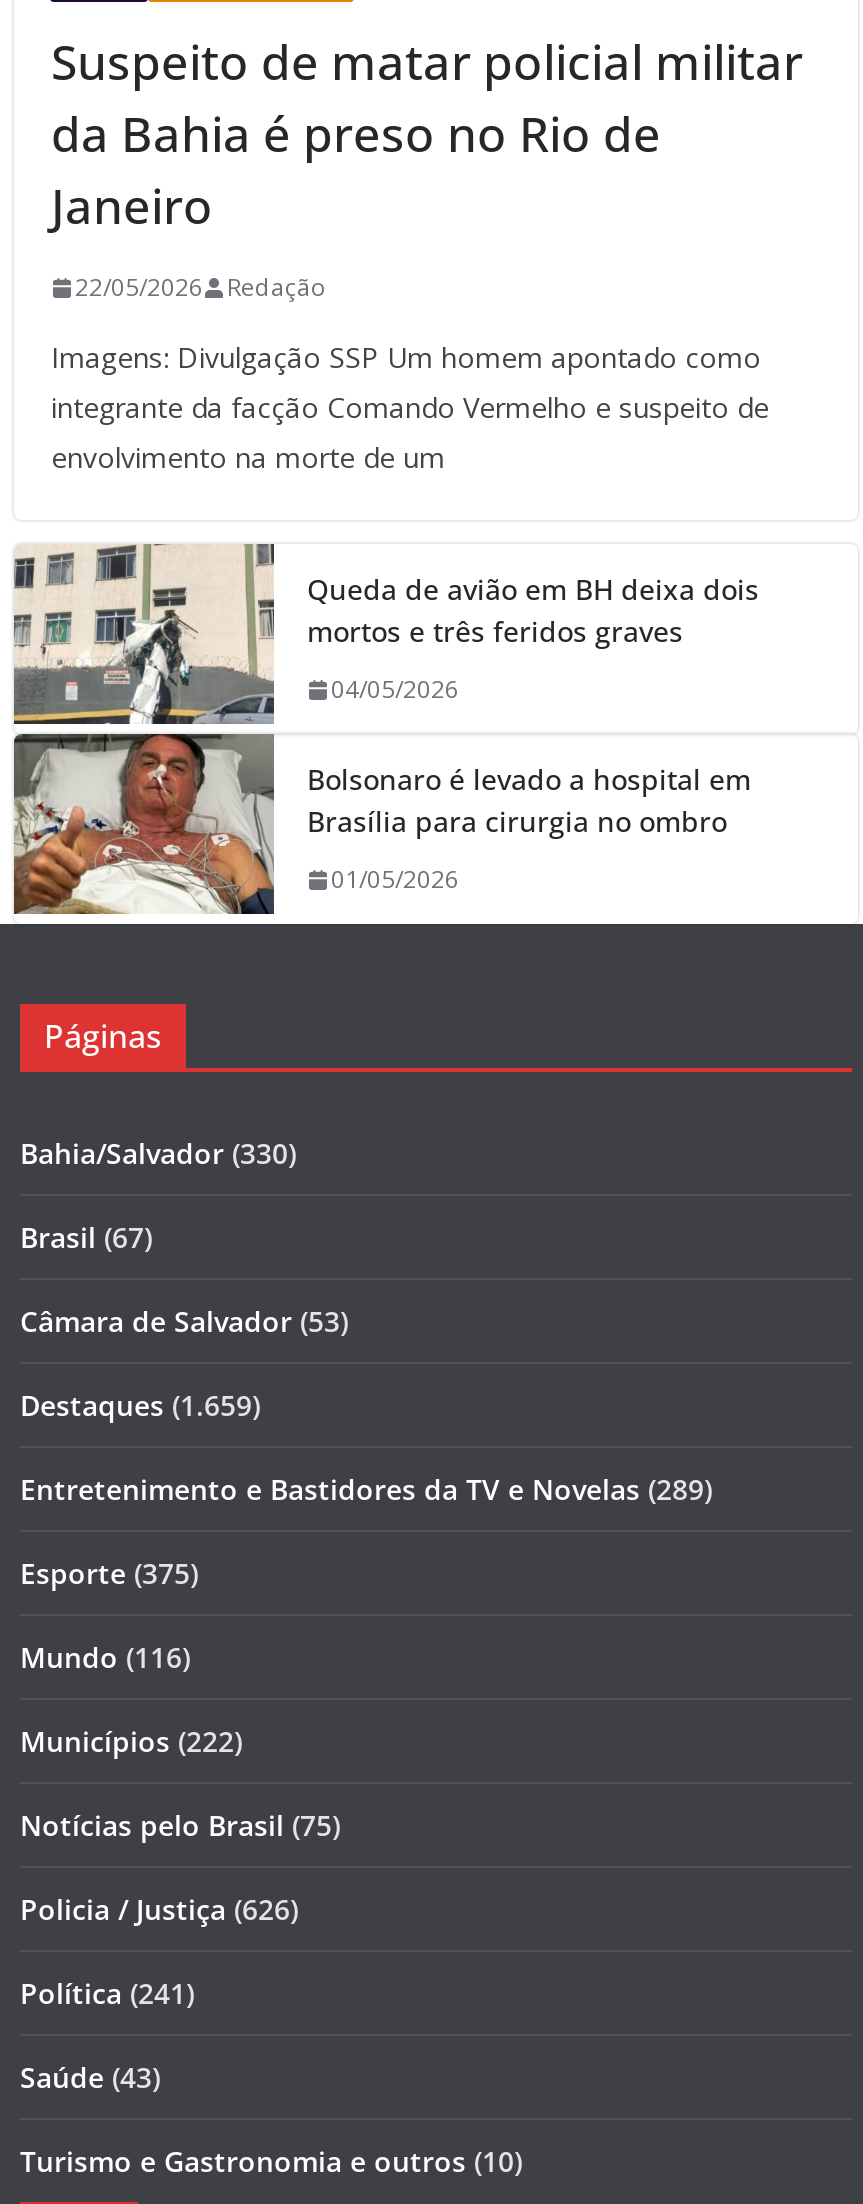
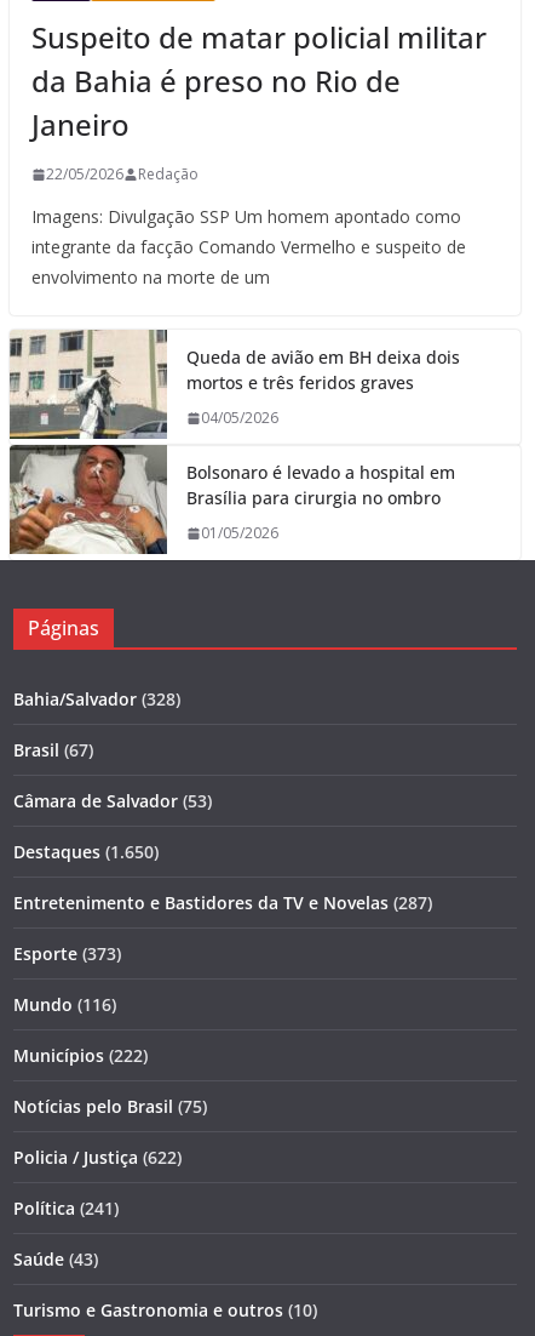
- Bahia/Salvador (330)
+ Bahia/Salvador (328)

- Destaques (1.659)
+ Destaques (1.650)

- Entretenimento e Bastidores da TV e Novelas (289)
+ Entretenimento e Bastidores da TV e Novelas (287)

- Esporte (375)
+ Esporte (373)

- Policia / Justiça (626)
+ Policia / Justiça (622)
